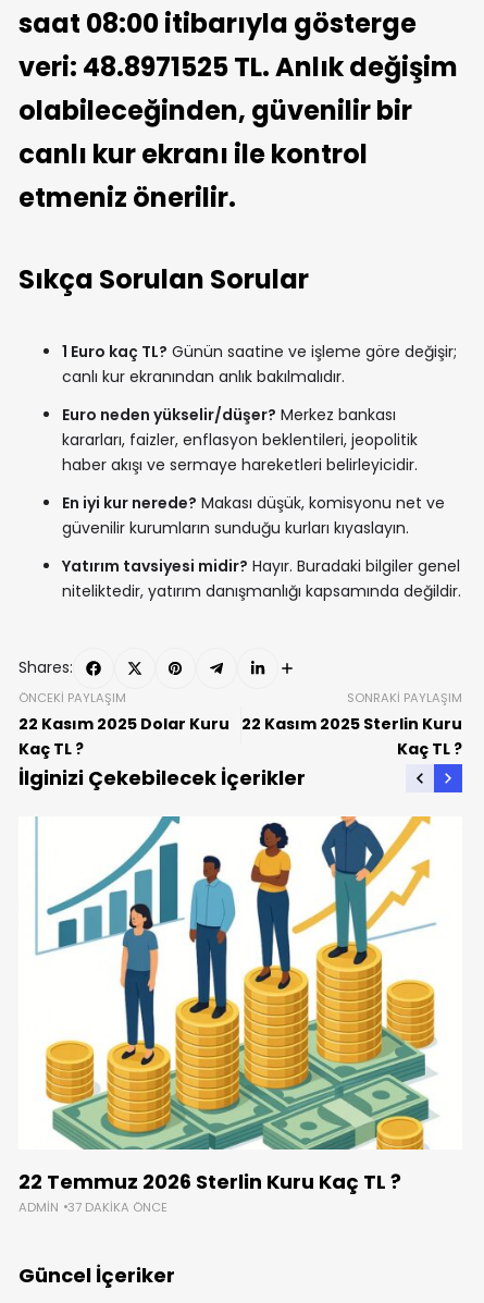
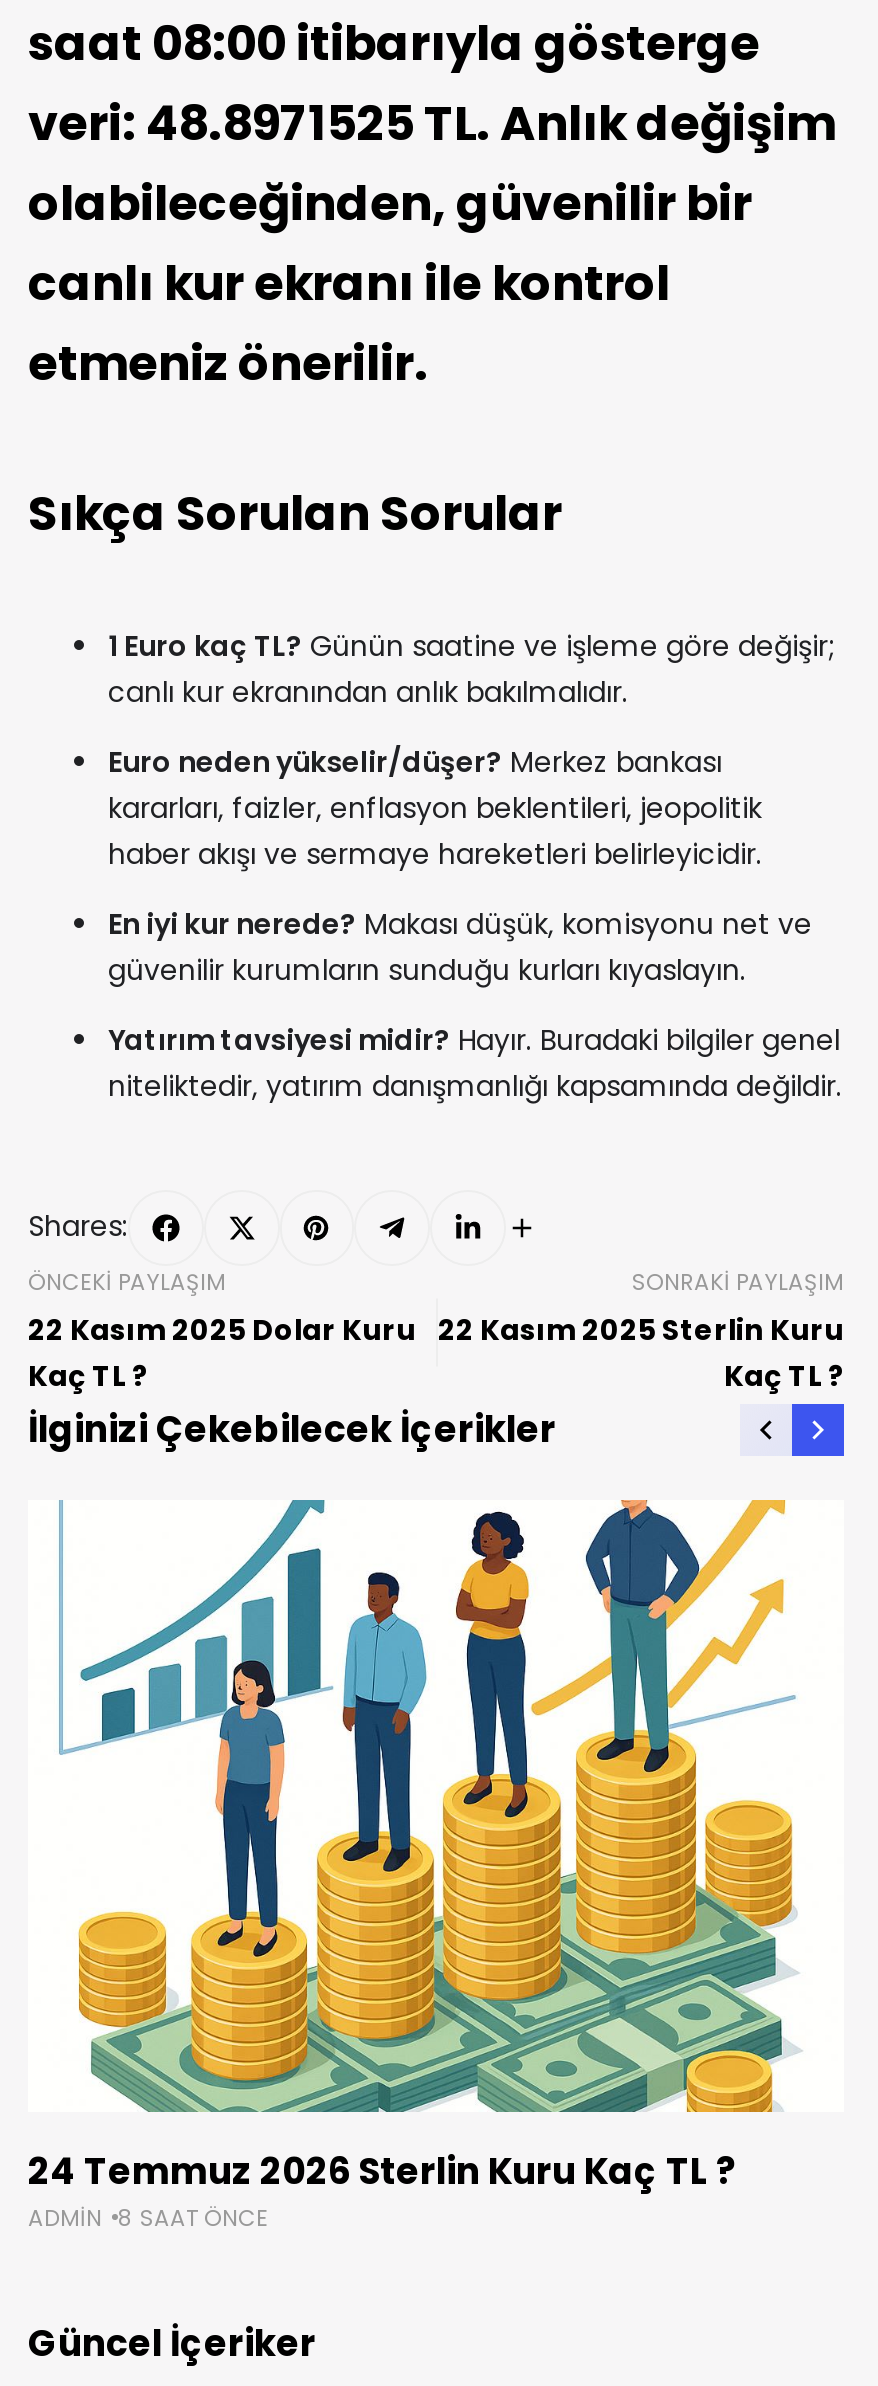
- 22 Temmuz 2026 Sterlin Kuru Kaç TL ?
+ 24 Temmuz 2026 Sterlin Kuru Kaç TL ?

- ADMIN 37 DAKIKA ÖNCE
+ ADMIN 8 SAAT ÖNCE
